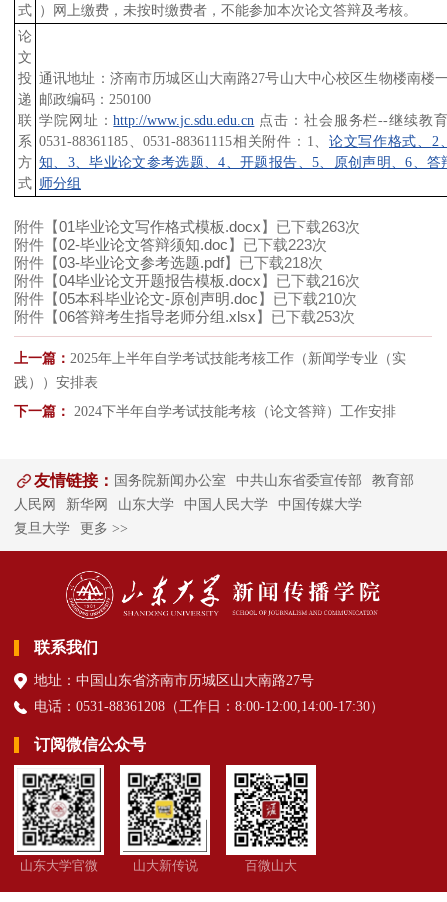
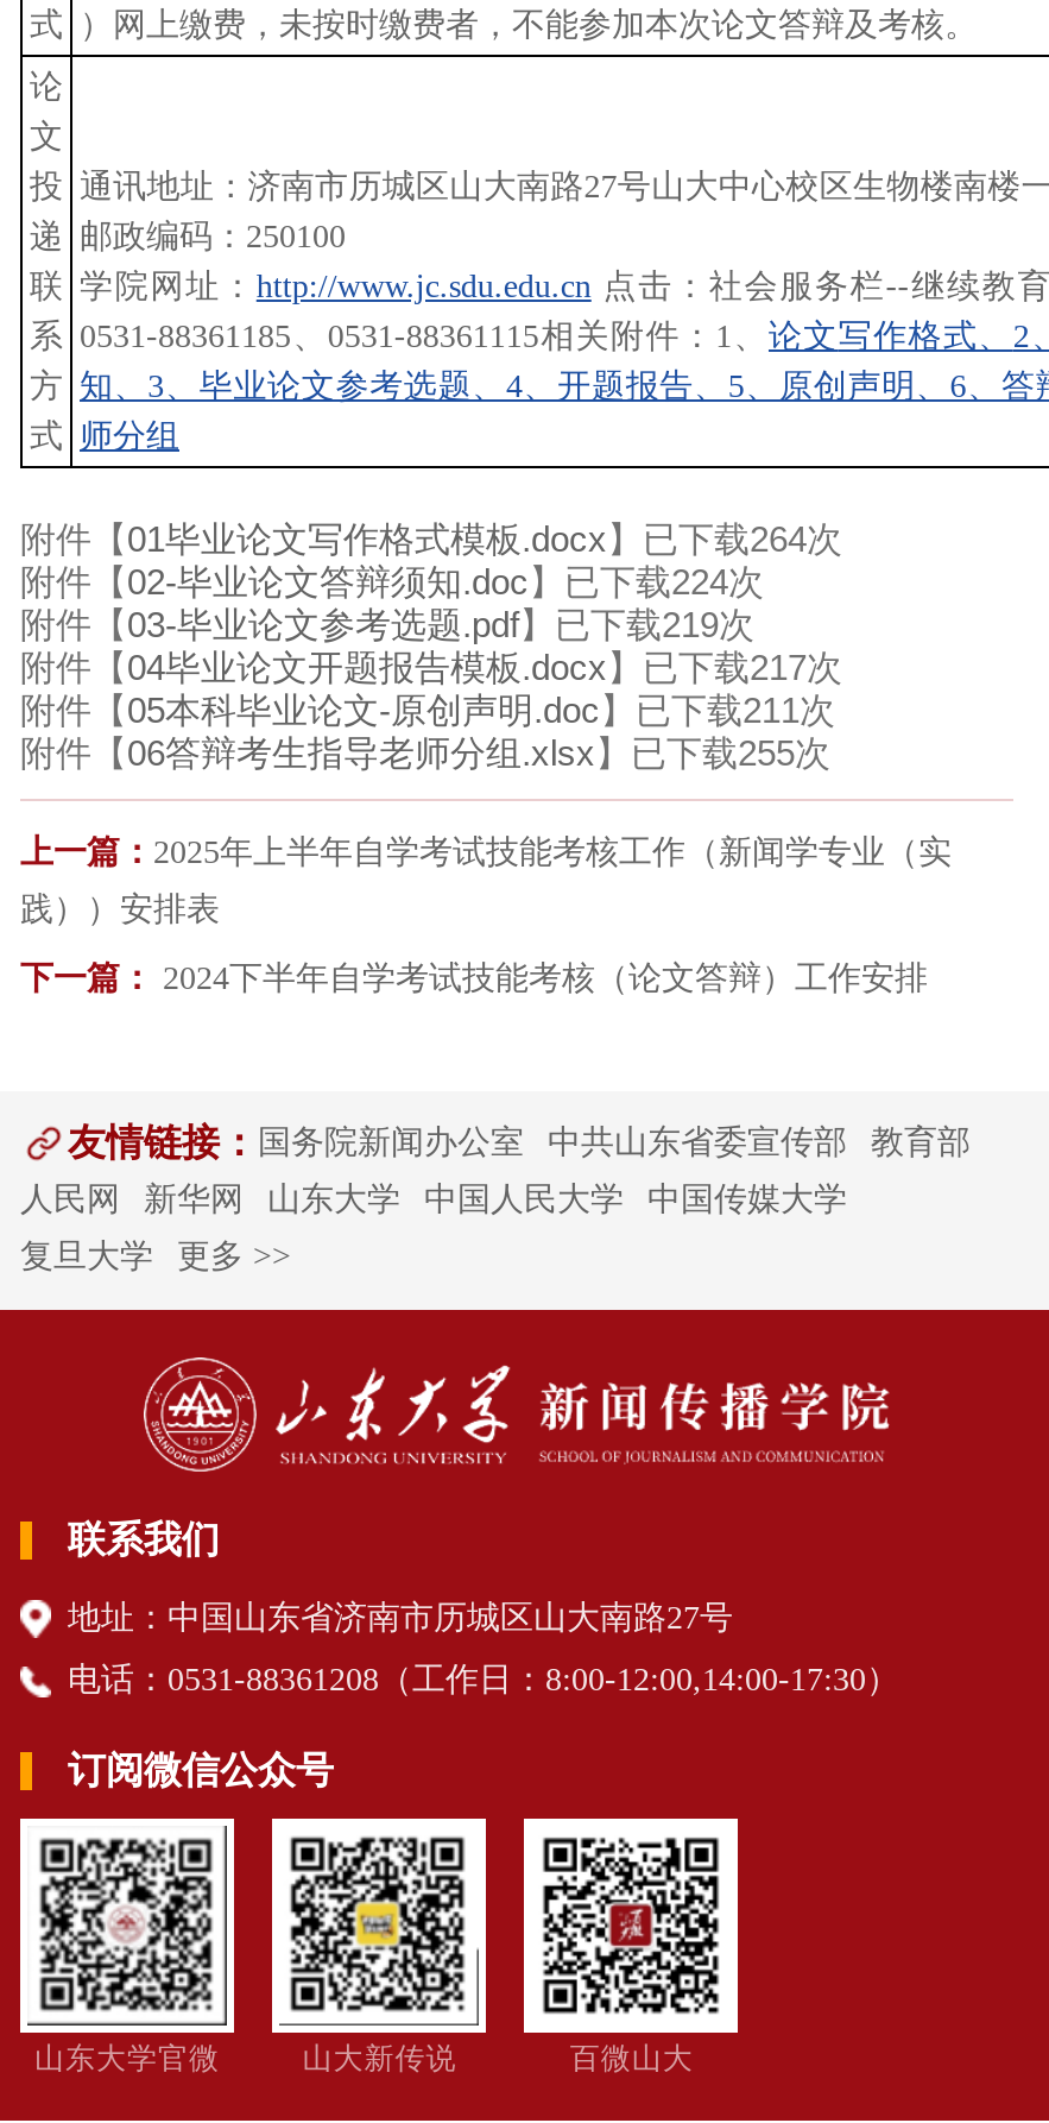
- 附件【01毕业论文写作格式模板.docx】已下载263次
+ 附件【01毕业论文写作格式模板.docx】已下载264次

- 附件【02-毕业论文答辩须知.doc】已下载223次
+ 附件【02-毕业论文答辩须知.doc】已下载224次

- 附件【03-毕业论文参考选题.pdf】已下载218次
+ 附件【03-毕业论文参考选题.pdf】已下载219次

- 附件【04毕业论文开题报告模板.docx】已下载216次
+ 附件【04毕业论文开题报告模板.docx】已下载217次

- 附件【05本科毕业论文-原创声明.doc】已下载210次
+ 附件【05本科毕业论文-原创声明.doc】已下载211次

- 附件【06答辩考生指导老师分组.xlsx】已下载253次
+ 附件【06答辩考生指导老师分组.xlsx】已下载255次
